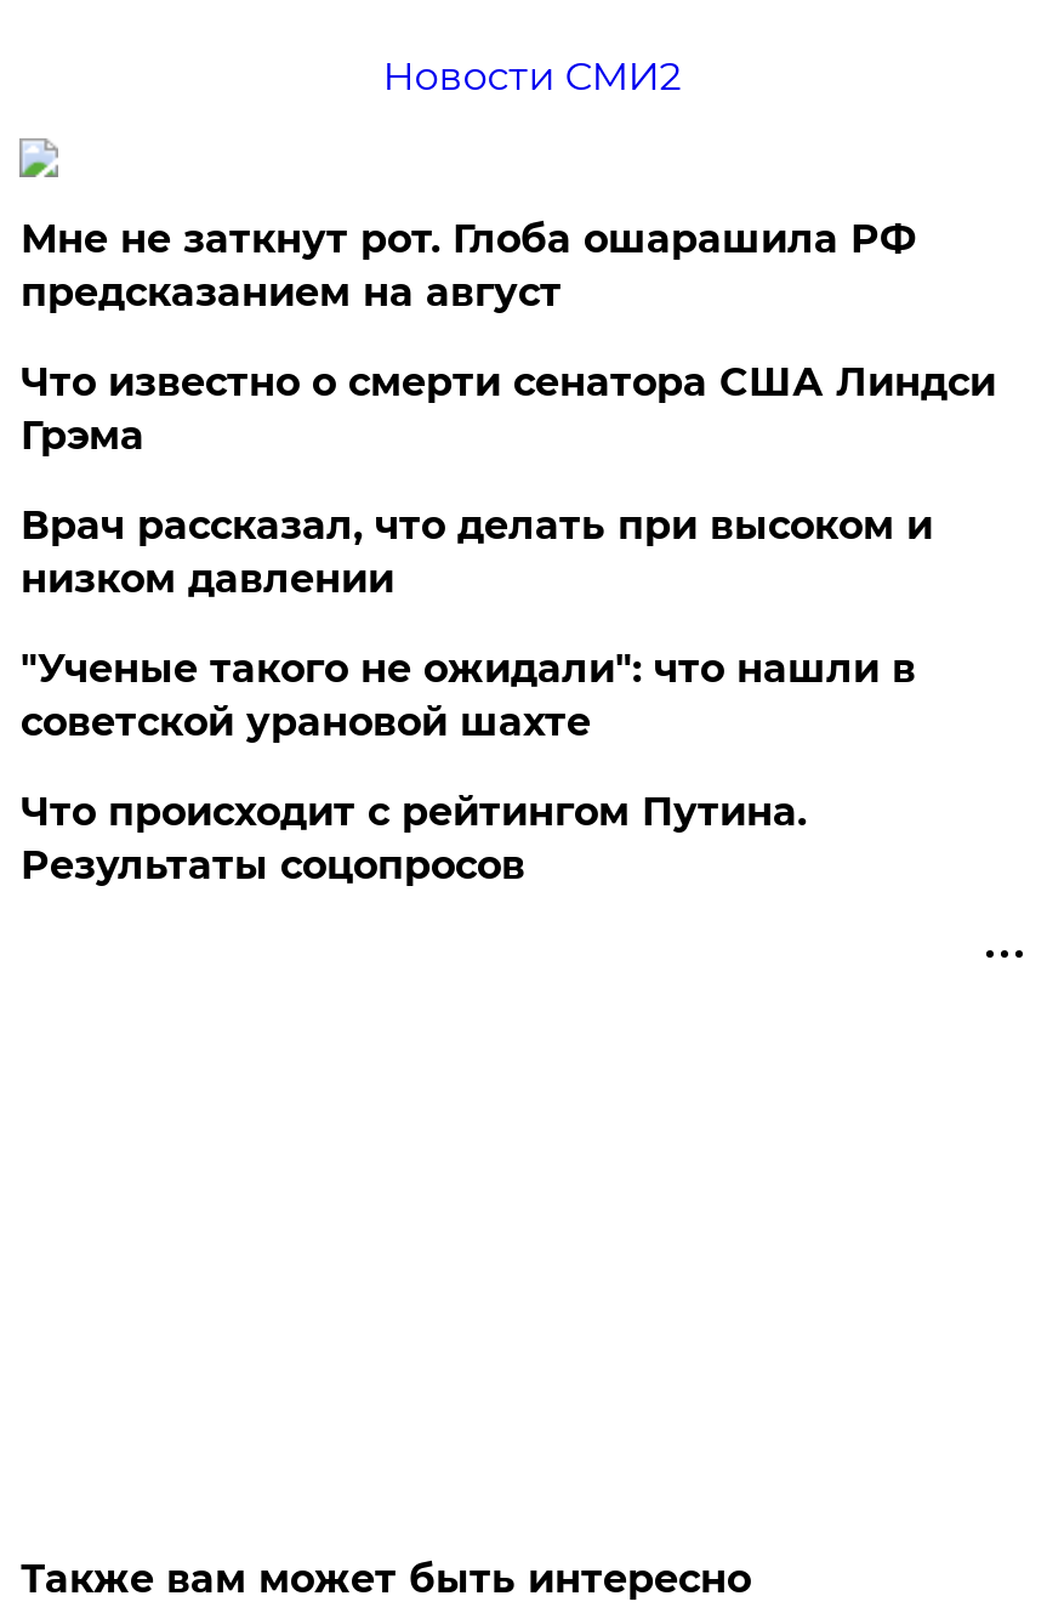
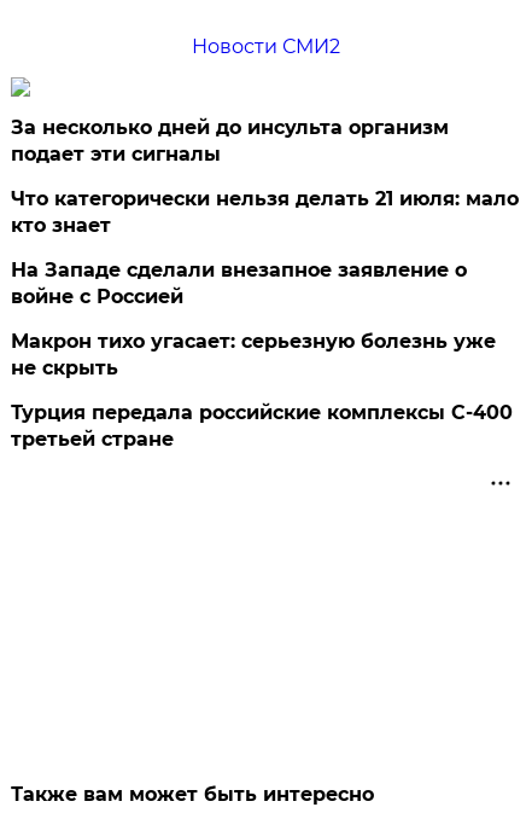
- Мне не заткнут рот. Глоба ошарашила РФ
- предсказанием на август
+ За несколько дней до инсульта организм
+ подает эти сигналы

- Что известно о смерти сенатора США Линдси
- Грэма
+ Что категорически нельзя делать 21 июля: мало
+ кто знает

- Врач рассказал, что делать при высоком и
- низком давлении
+ На Западе сделали внезапное заявление о
+ войне с Россией

- "Ученые такого не ожидали": что нашли в
- советской урановой шахте
+ Макрон тихо угасает: серьезную болезнь уже
+ не скрыть

- Что происходит с рейтингом Путина.
- Результаты соцопросов
+ Турция передала российские комплексы С-400
+ третьей стране
